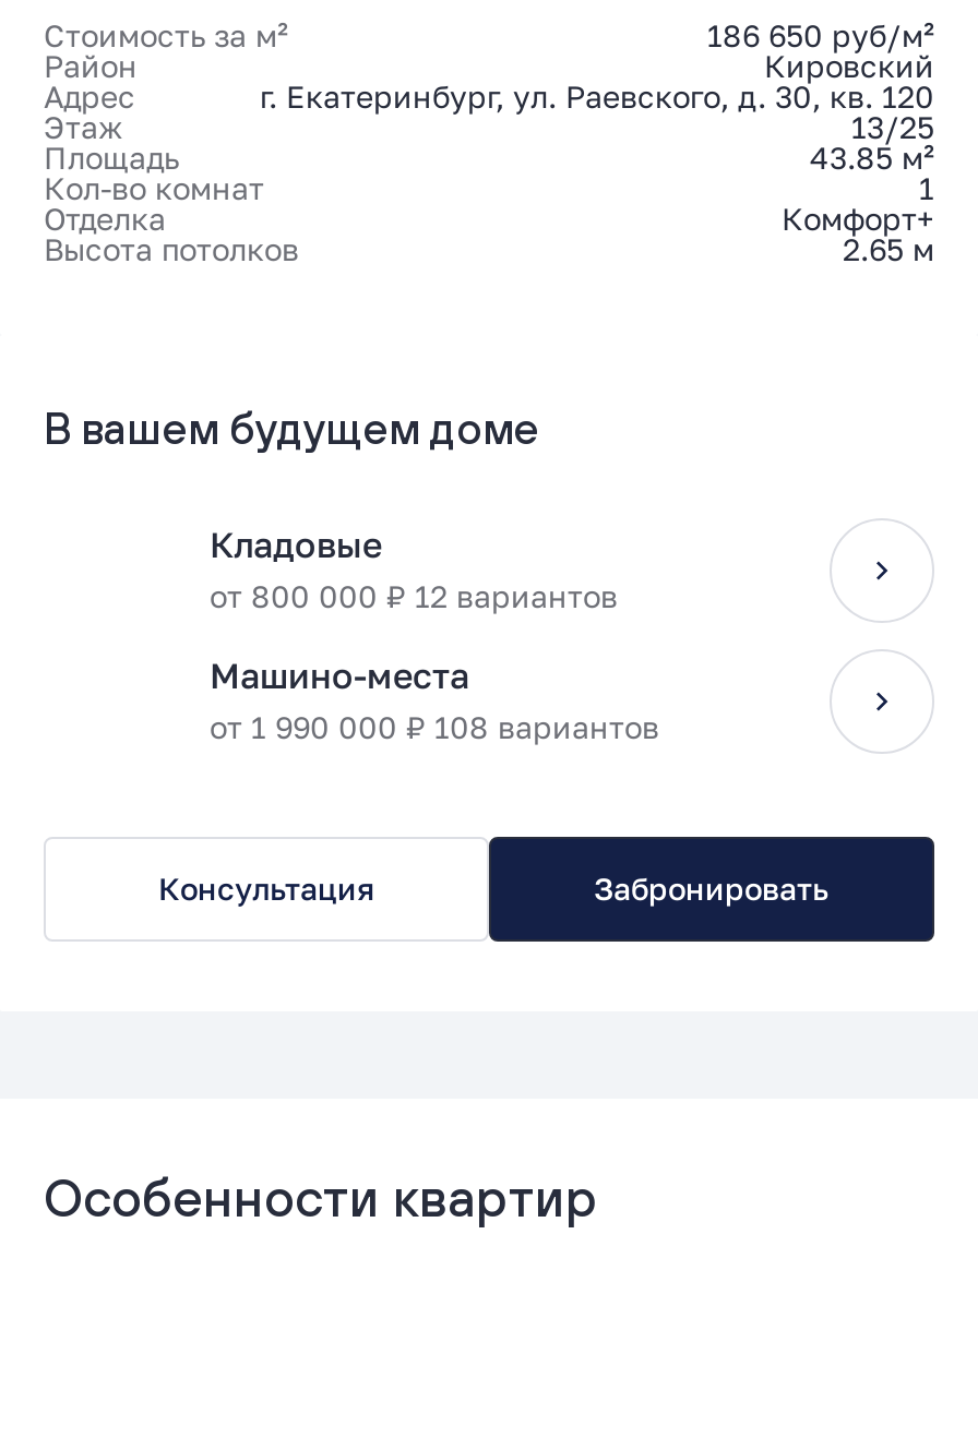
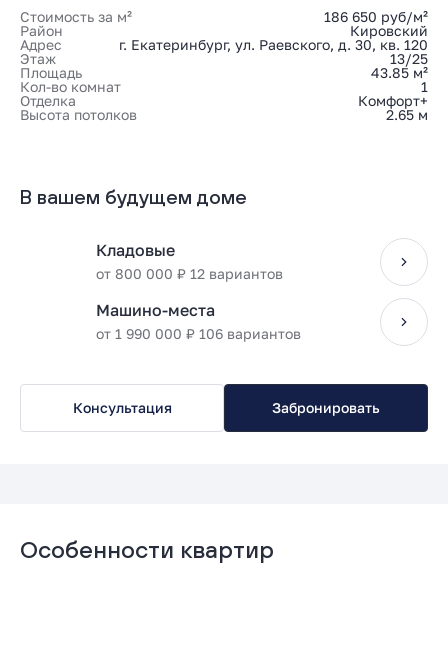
- от 1 990 000 ₽ 108 вариантов
+ от 1 990 000 ₽ 106 вариантов
